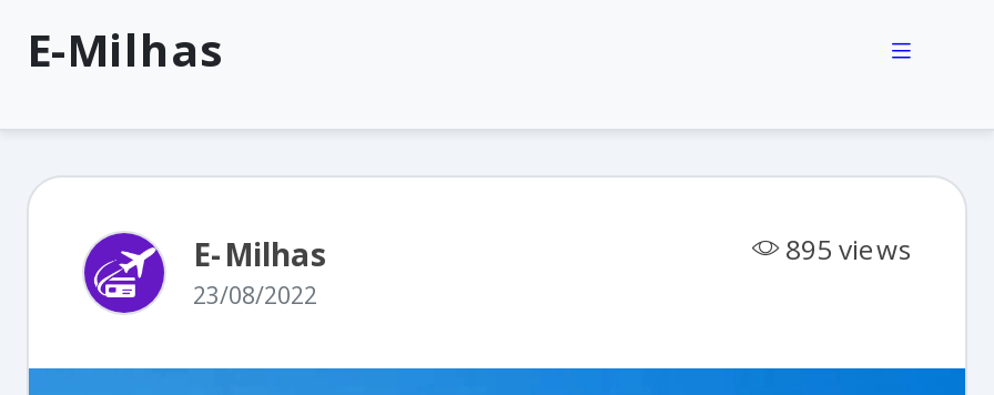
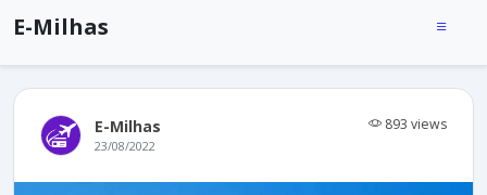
- 895 views
+ 893 views
